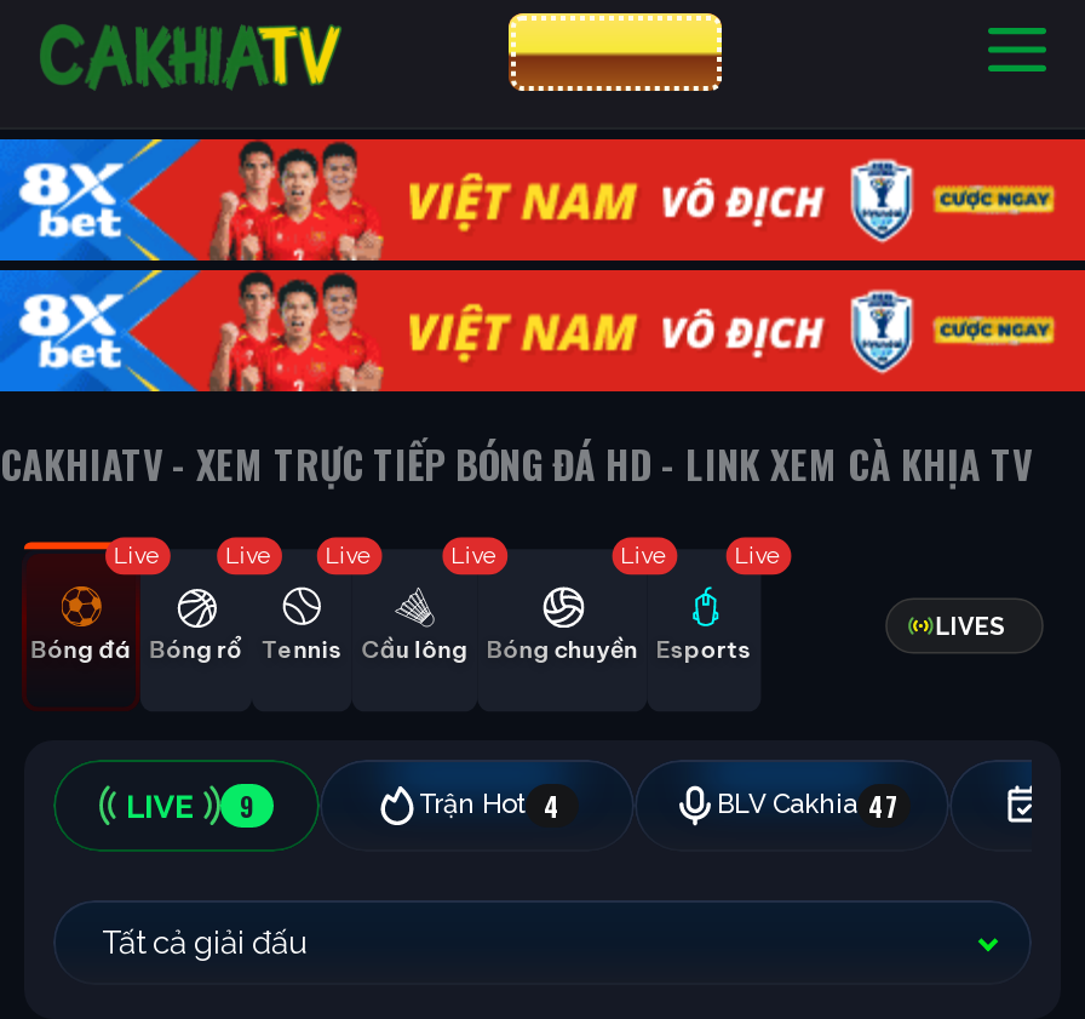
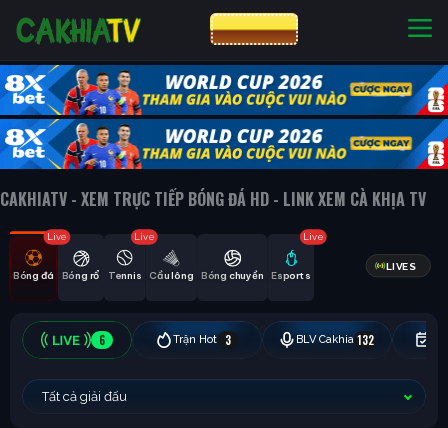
- [image]
+ [image]

- Live

- Live

- Live

- 9
- Trận Hot 4
- BLV Cakhia 47
+ 6
+ Trận Hot
+ 3
+ BLV Cakhia 132
